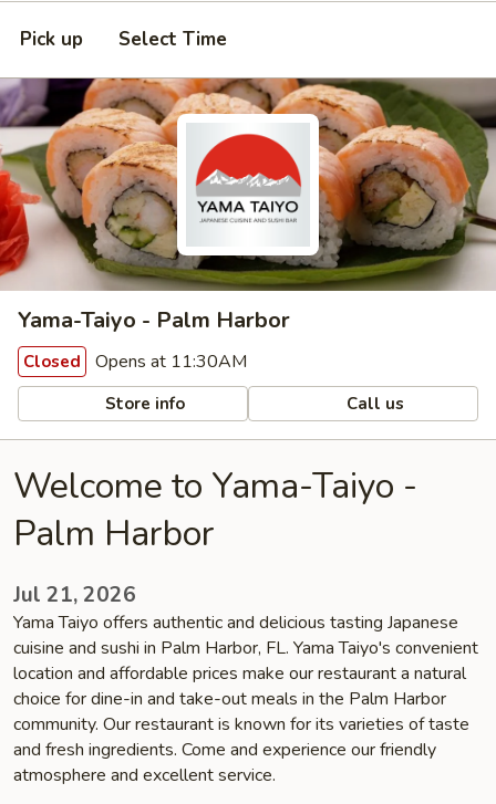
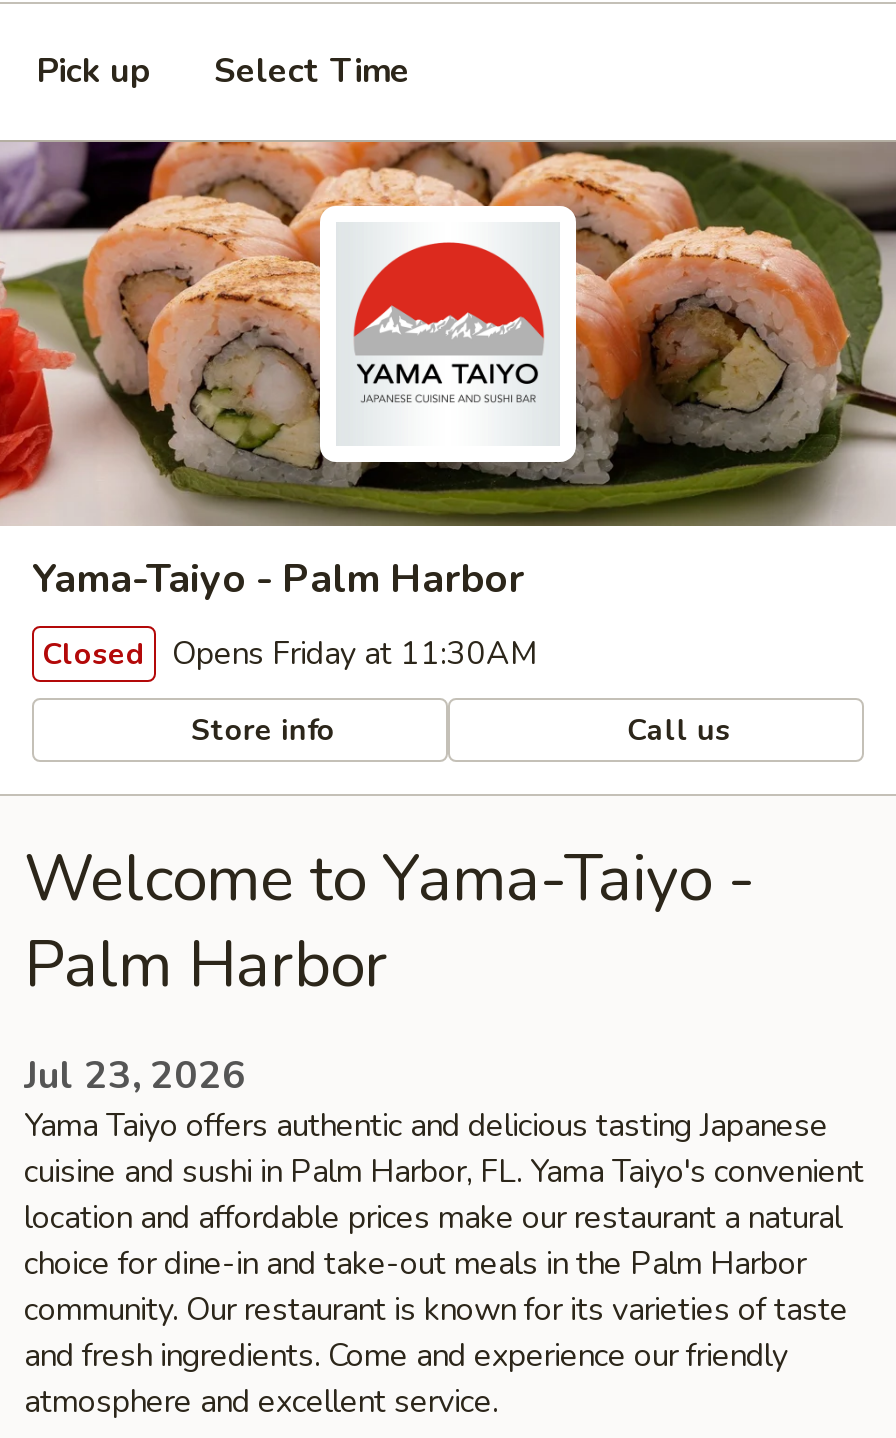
- Closed Opens at 11:30AM
+ Closed Opens Friday at 11:30AM

- Jul 21, 2026
+ Jul 23, 2026
